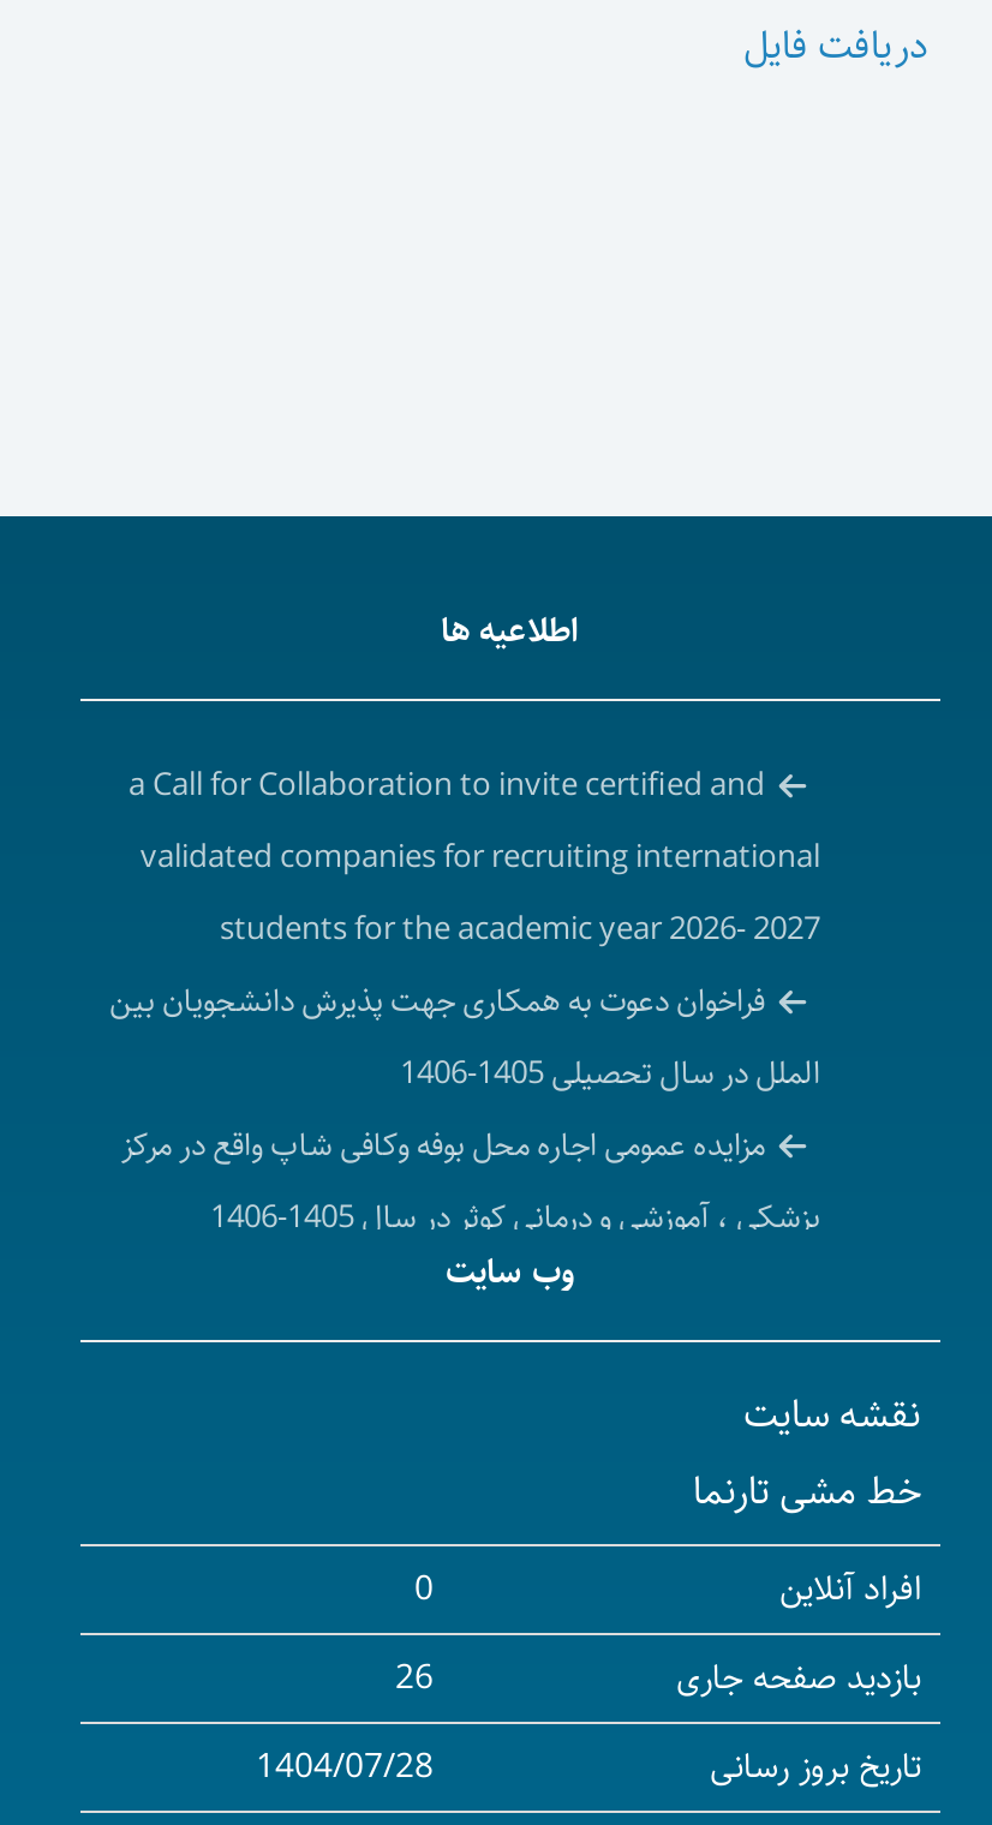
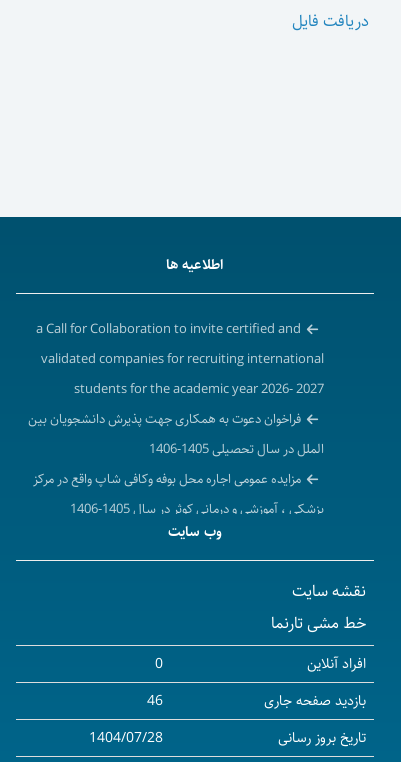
- 26
+ 46
